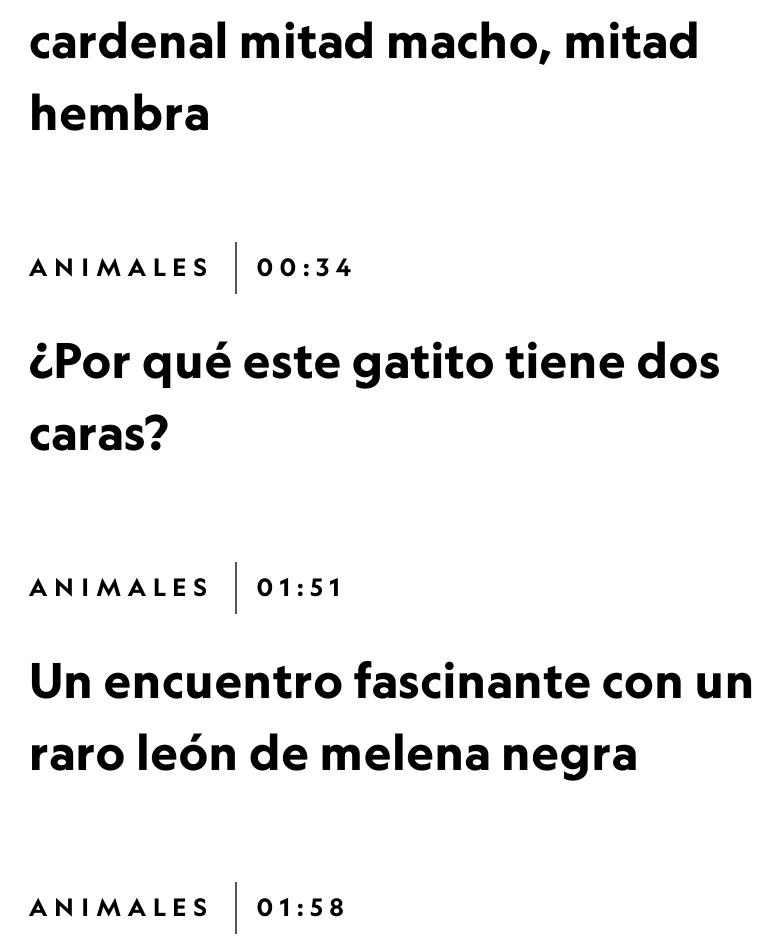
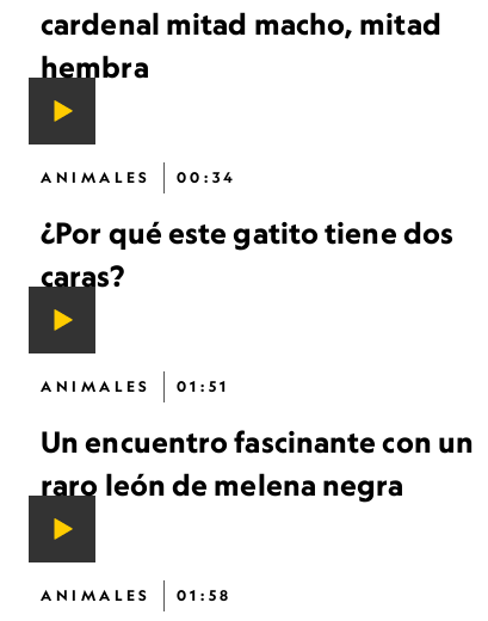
+ [image]

+ [image]

+ [image]
